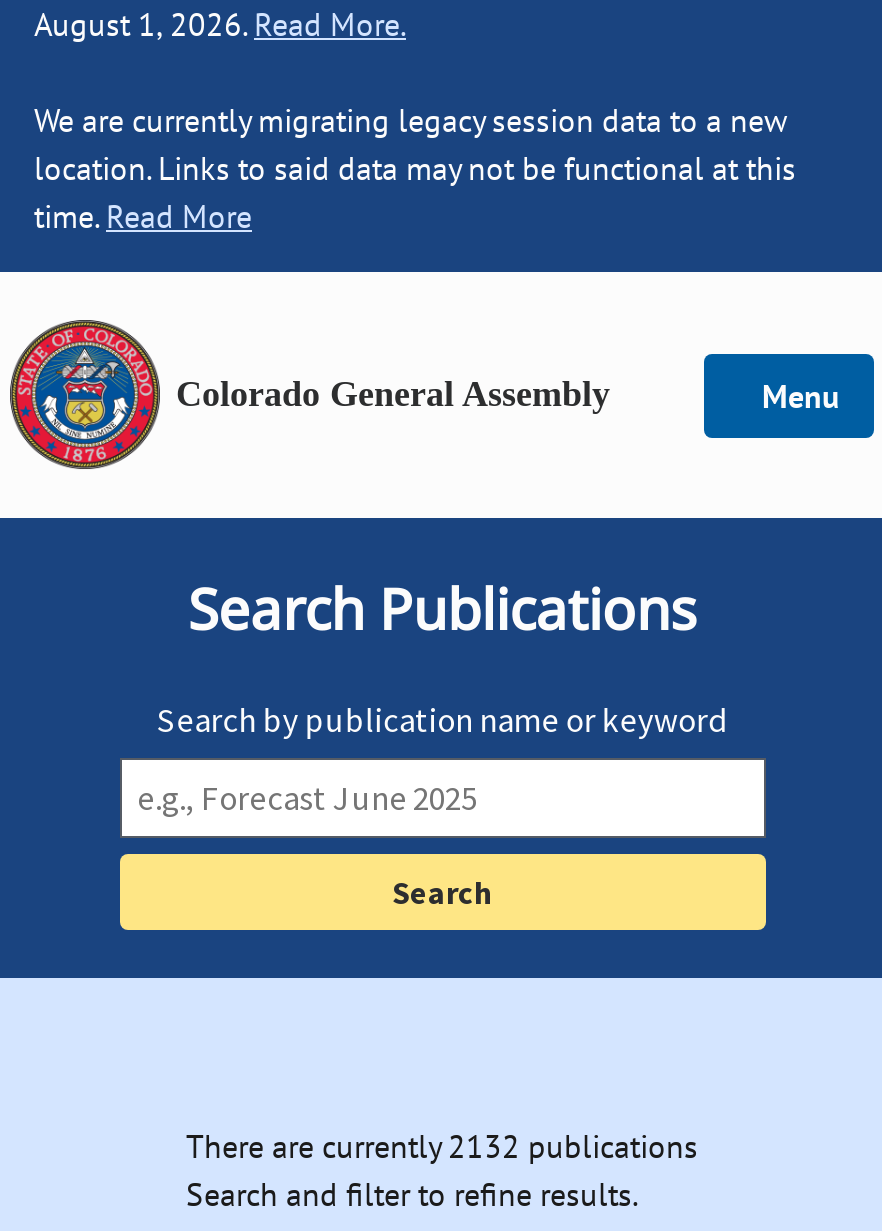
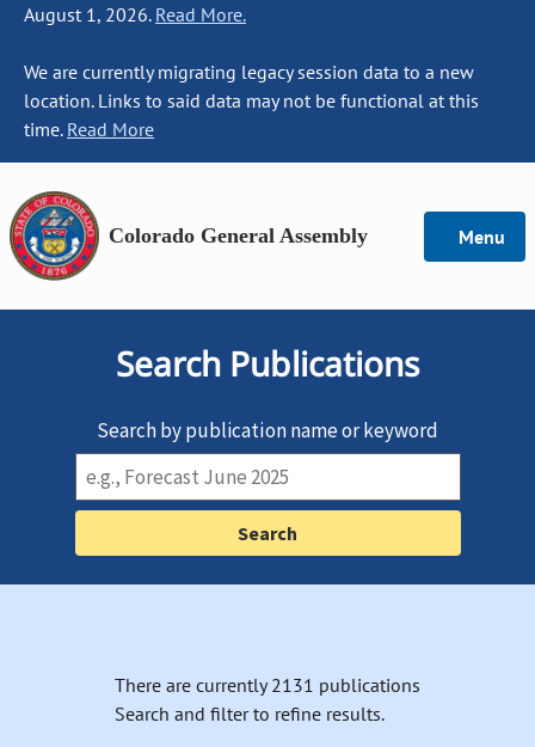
- There are currently 2132 publications
+ There are currently 2131 publications
